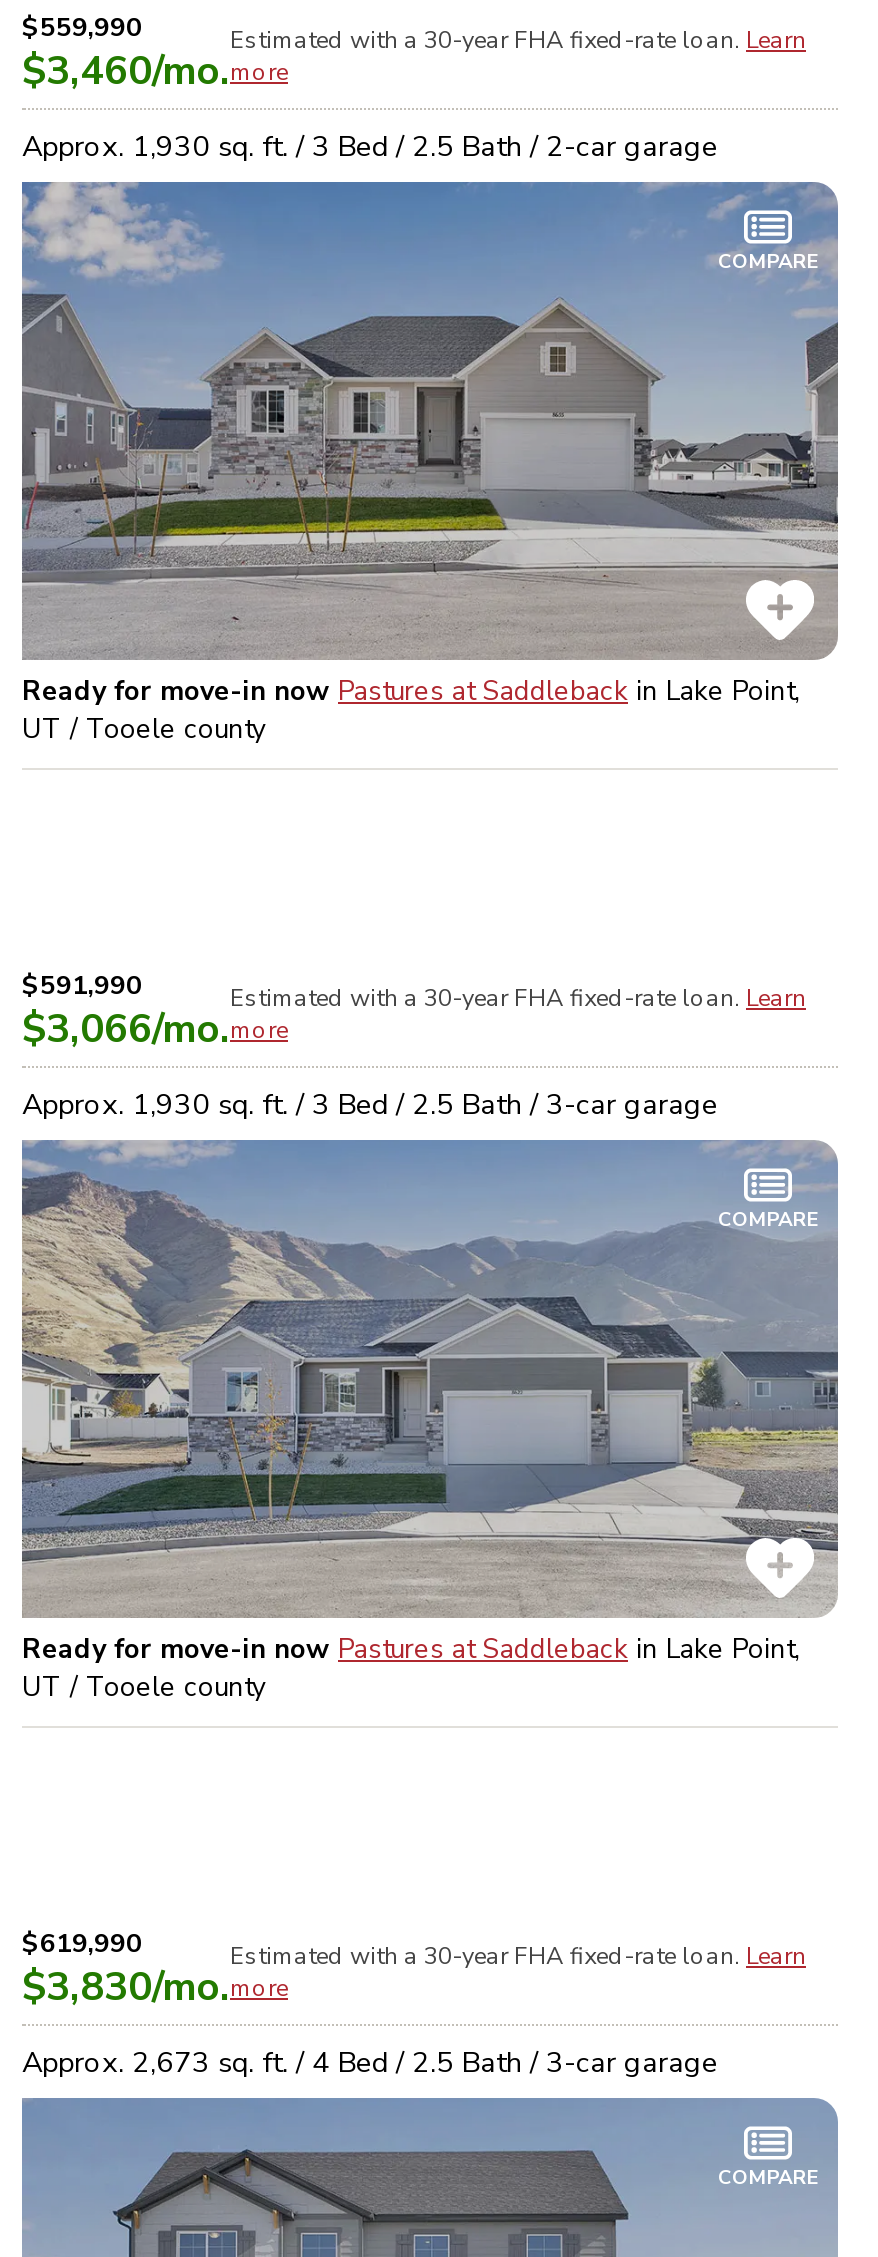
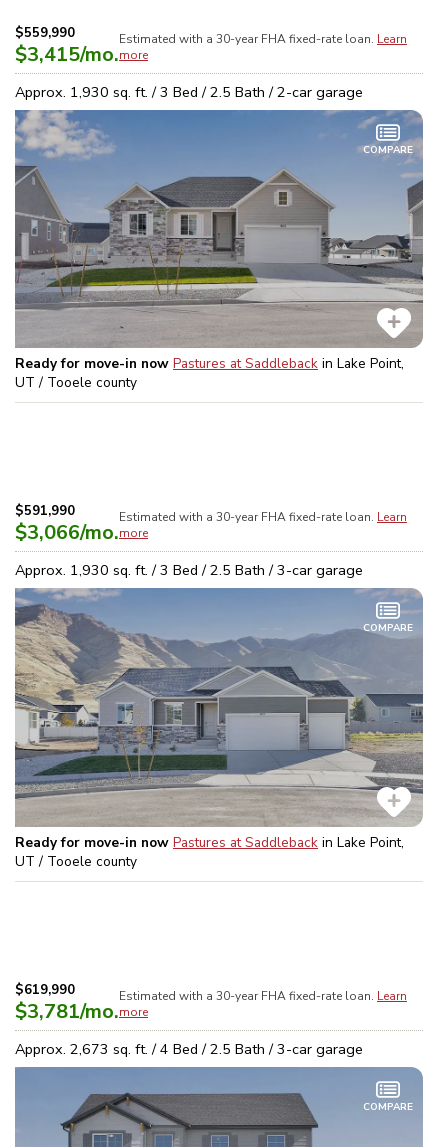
- $3,460/mo. more
+ $3,415/mo. more

- $3,830/mo. more
+ $3,781/mo. more
